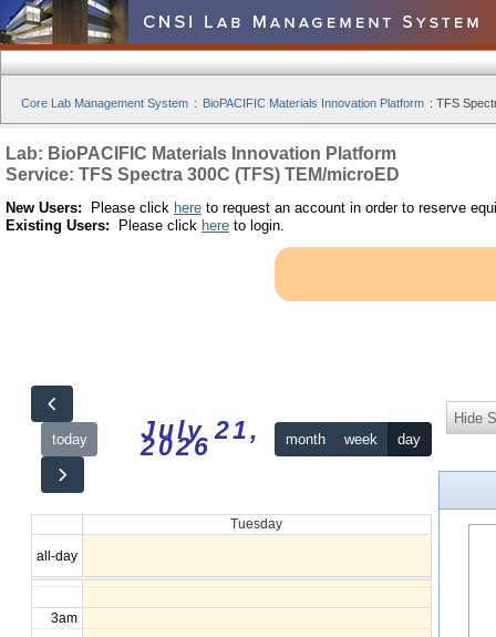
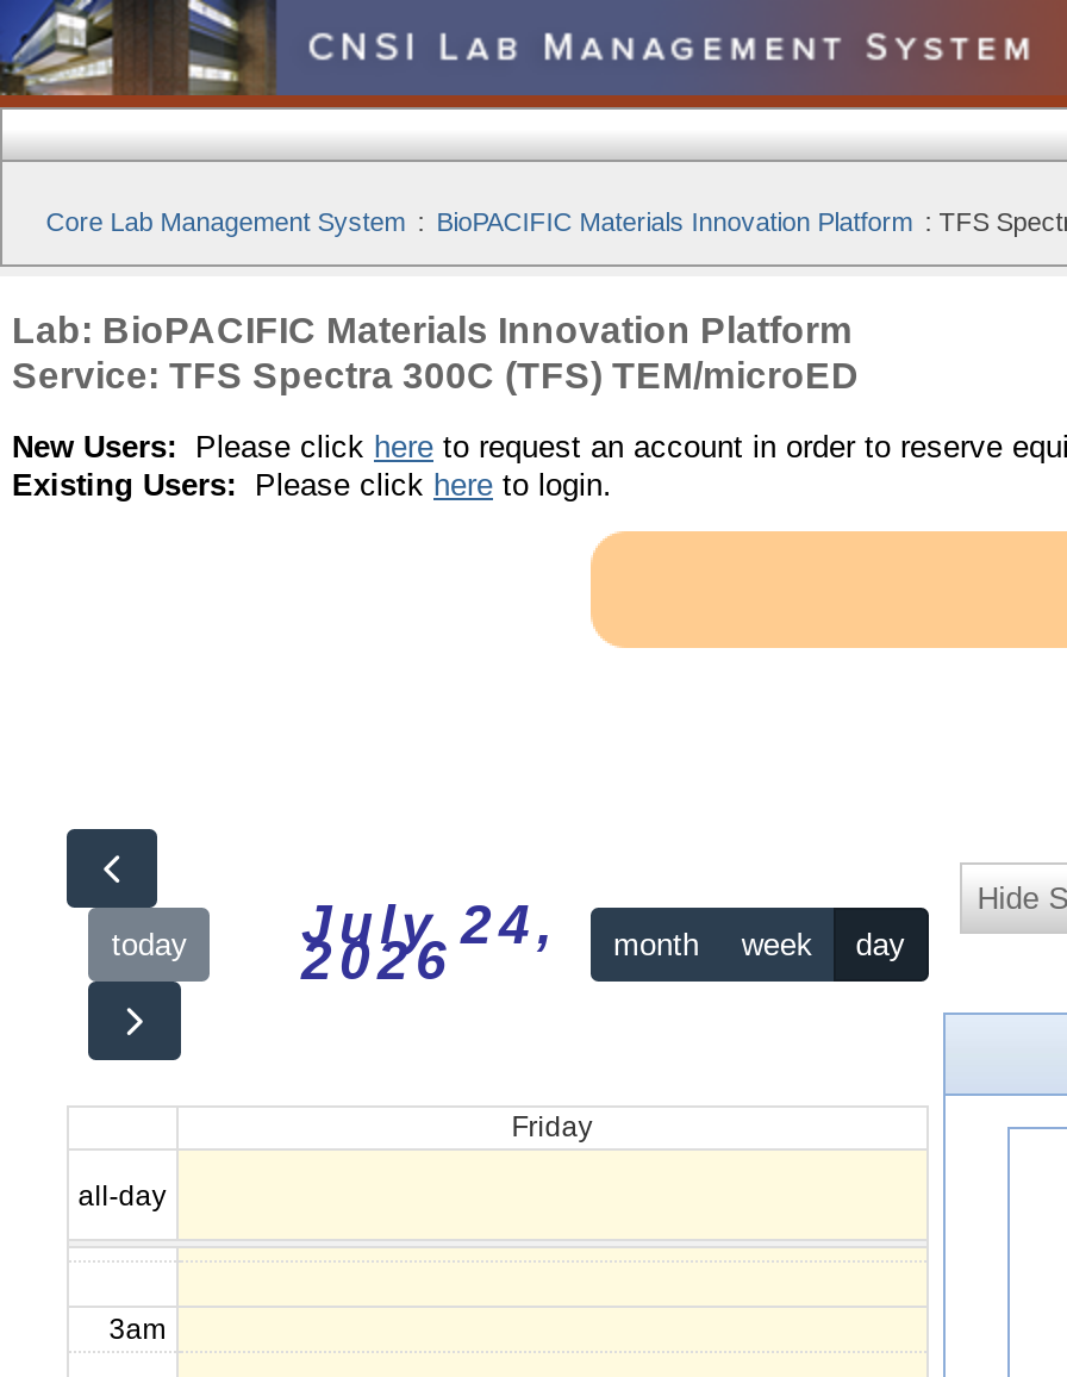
- July 21, month week day
+ July 24, month week day

- Tuesday
+ Friday
